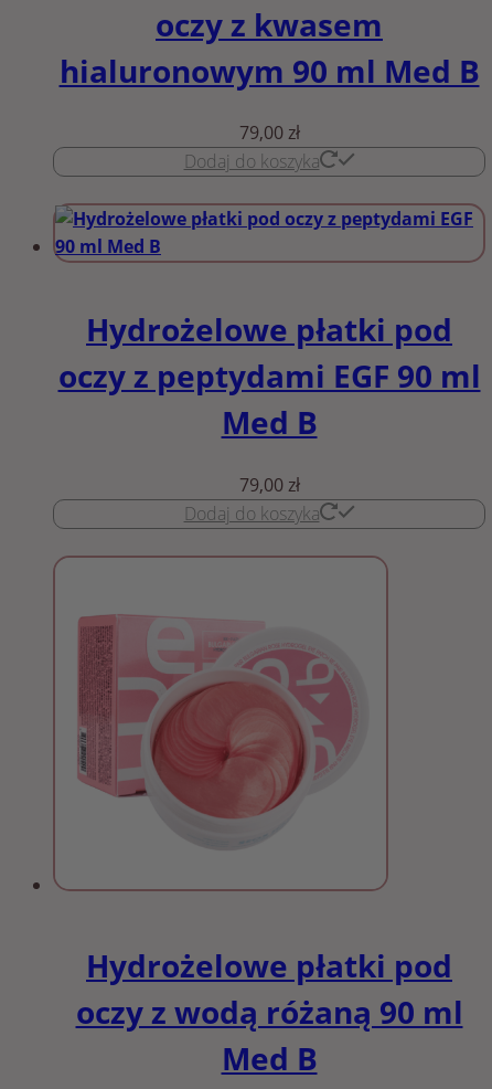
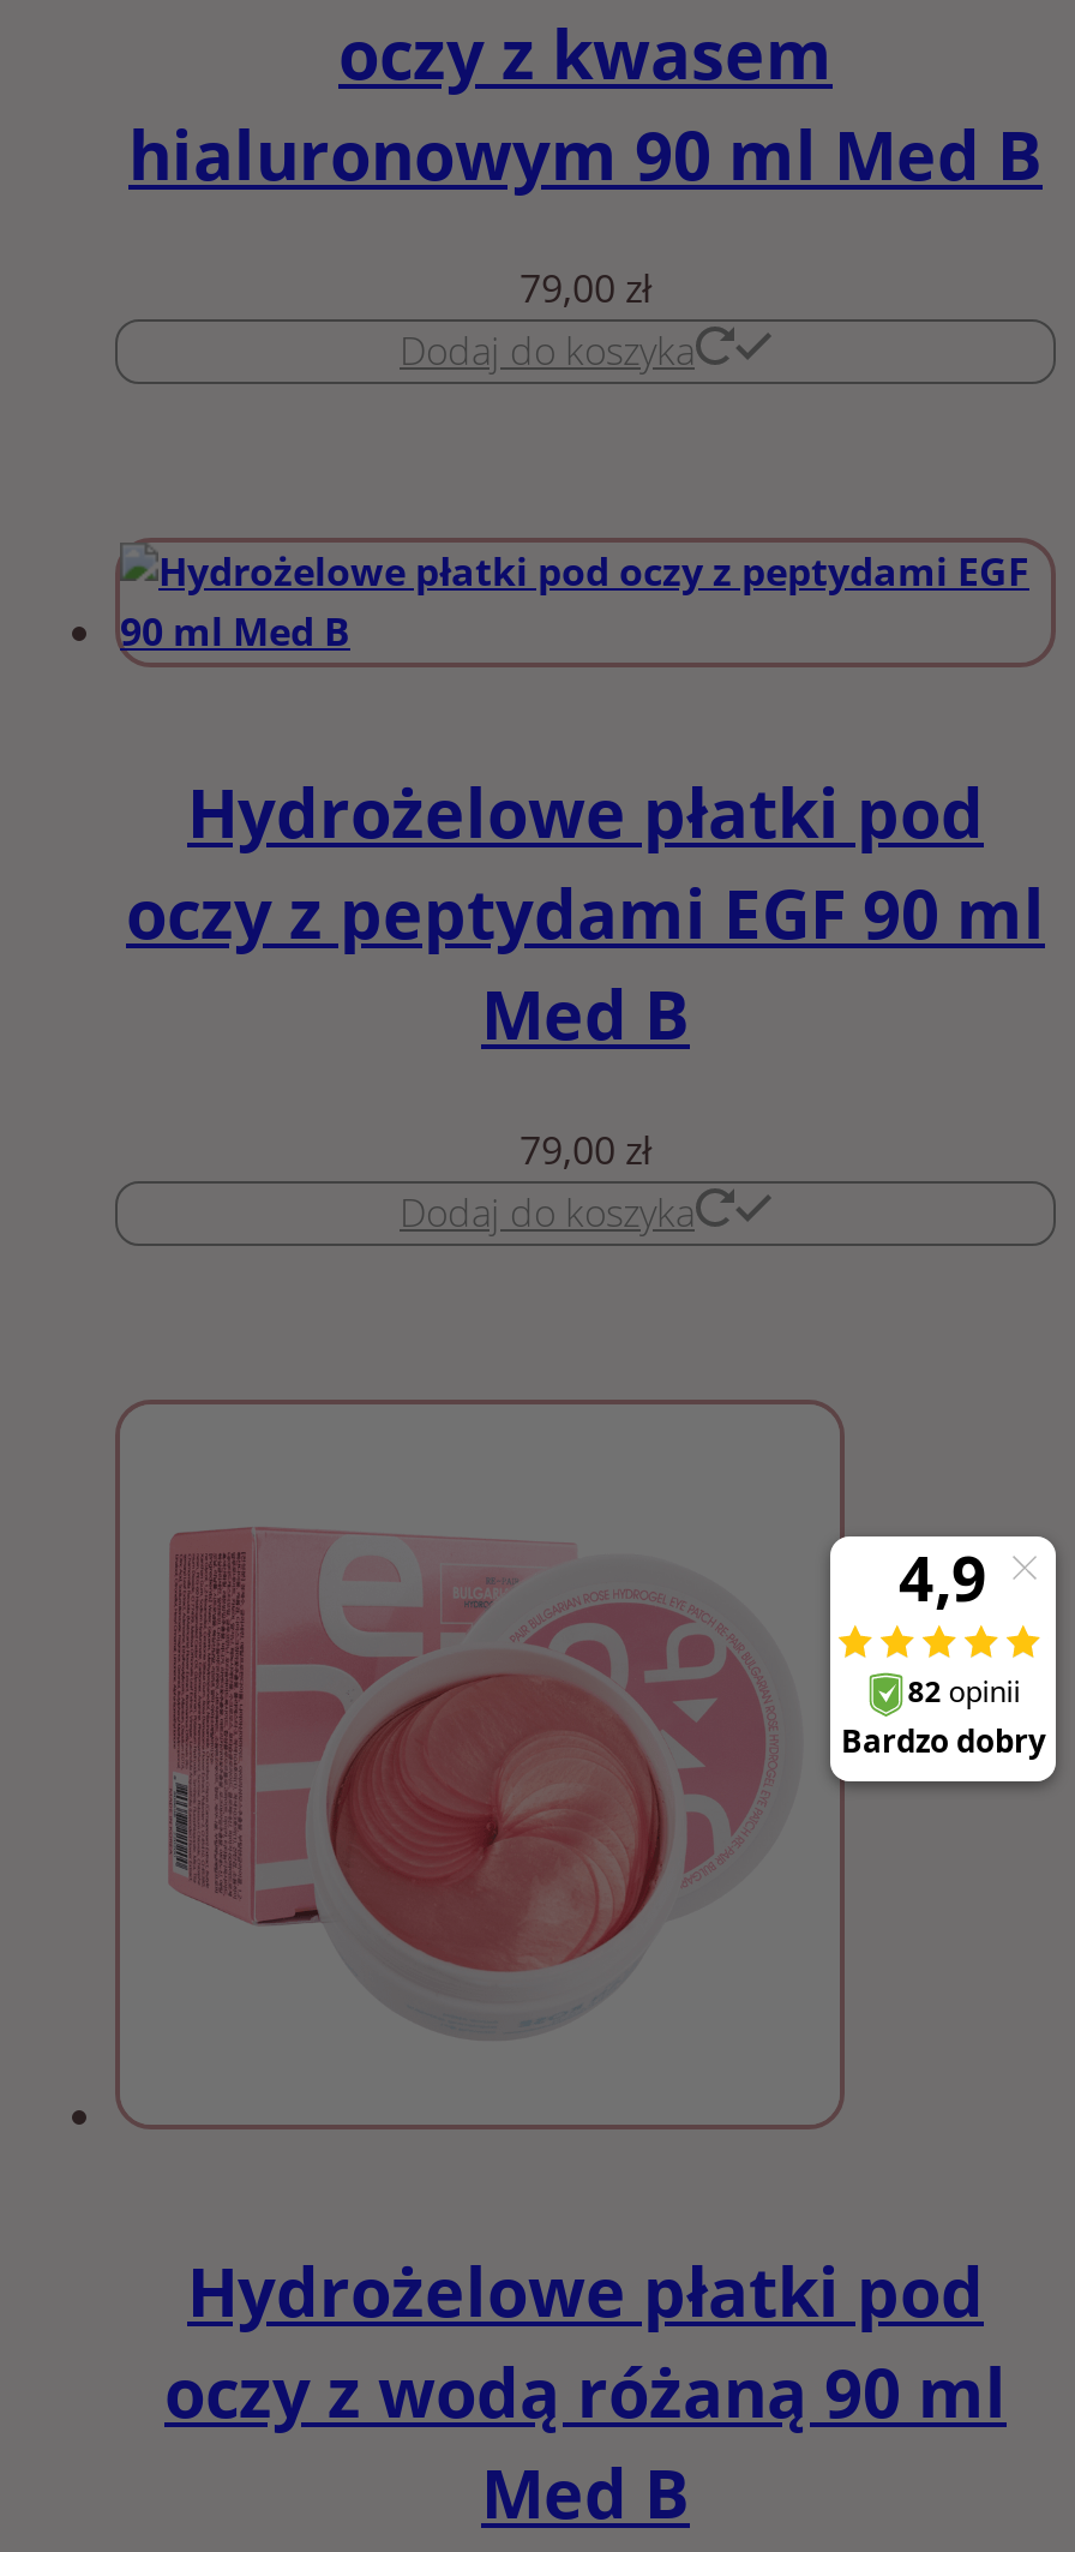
+ [image]
